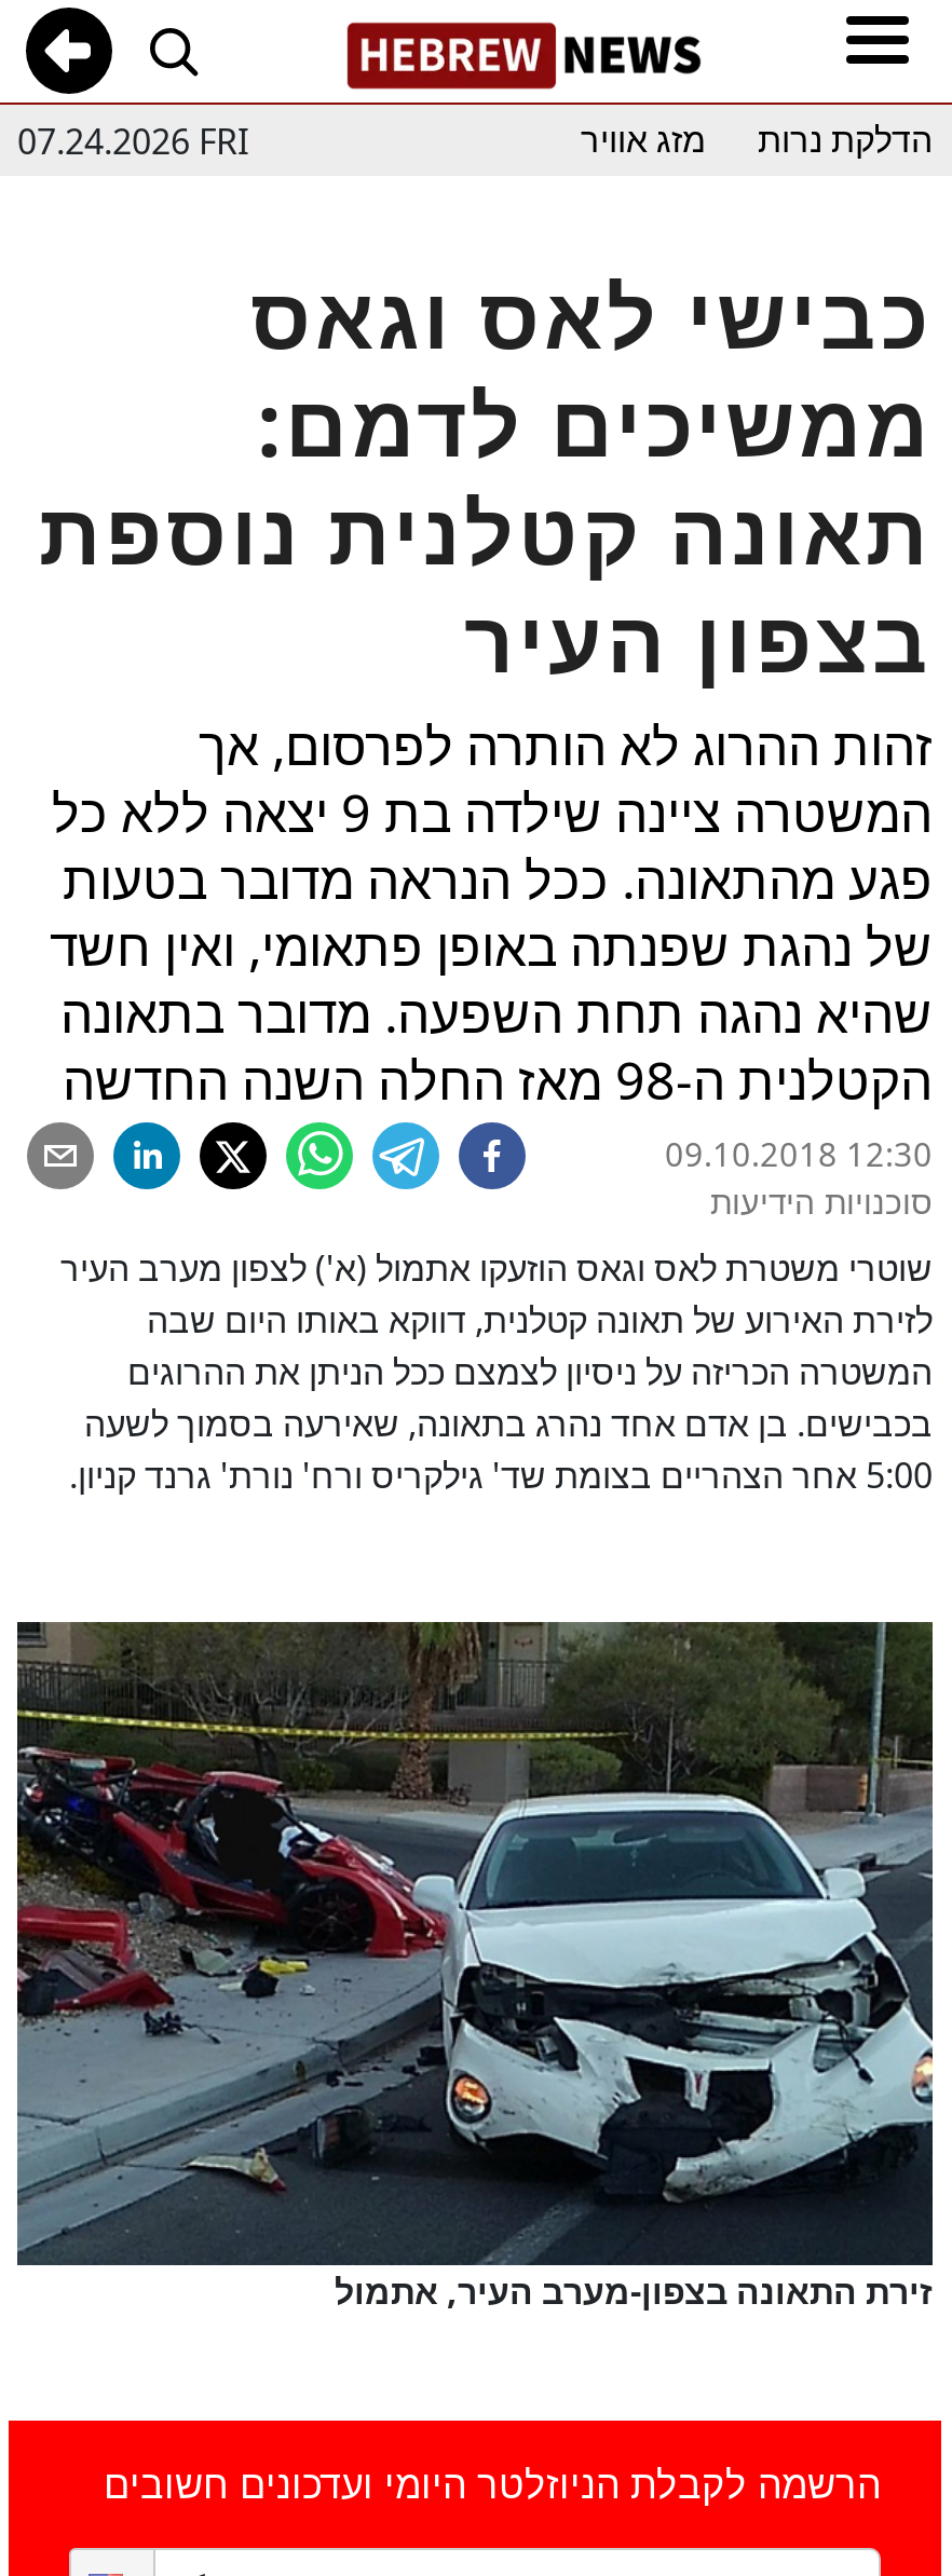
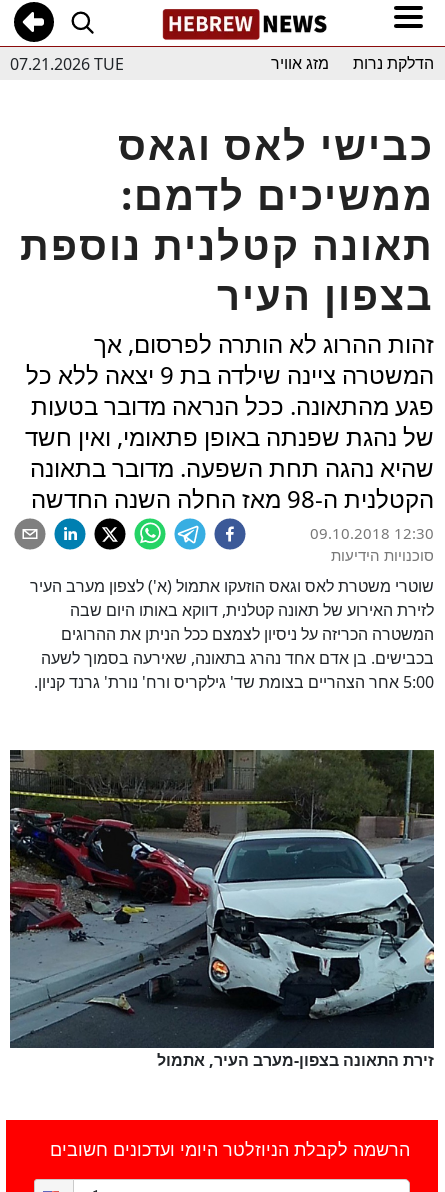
- 07.24.2026 FRI
+ 07.21.2026 TUE
